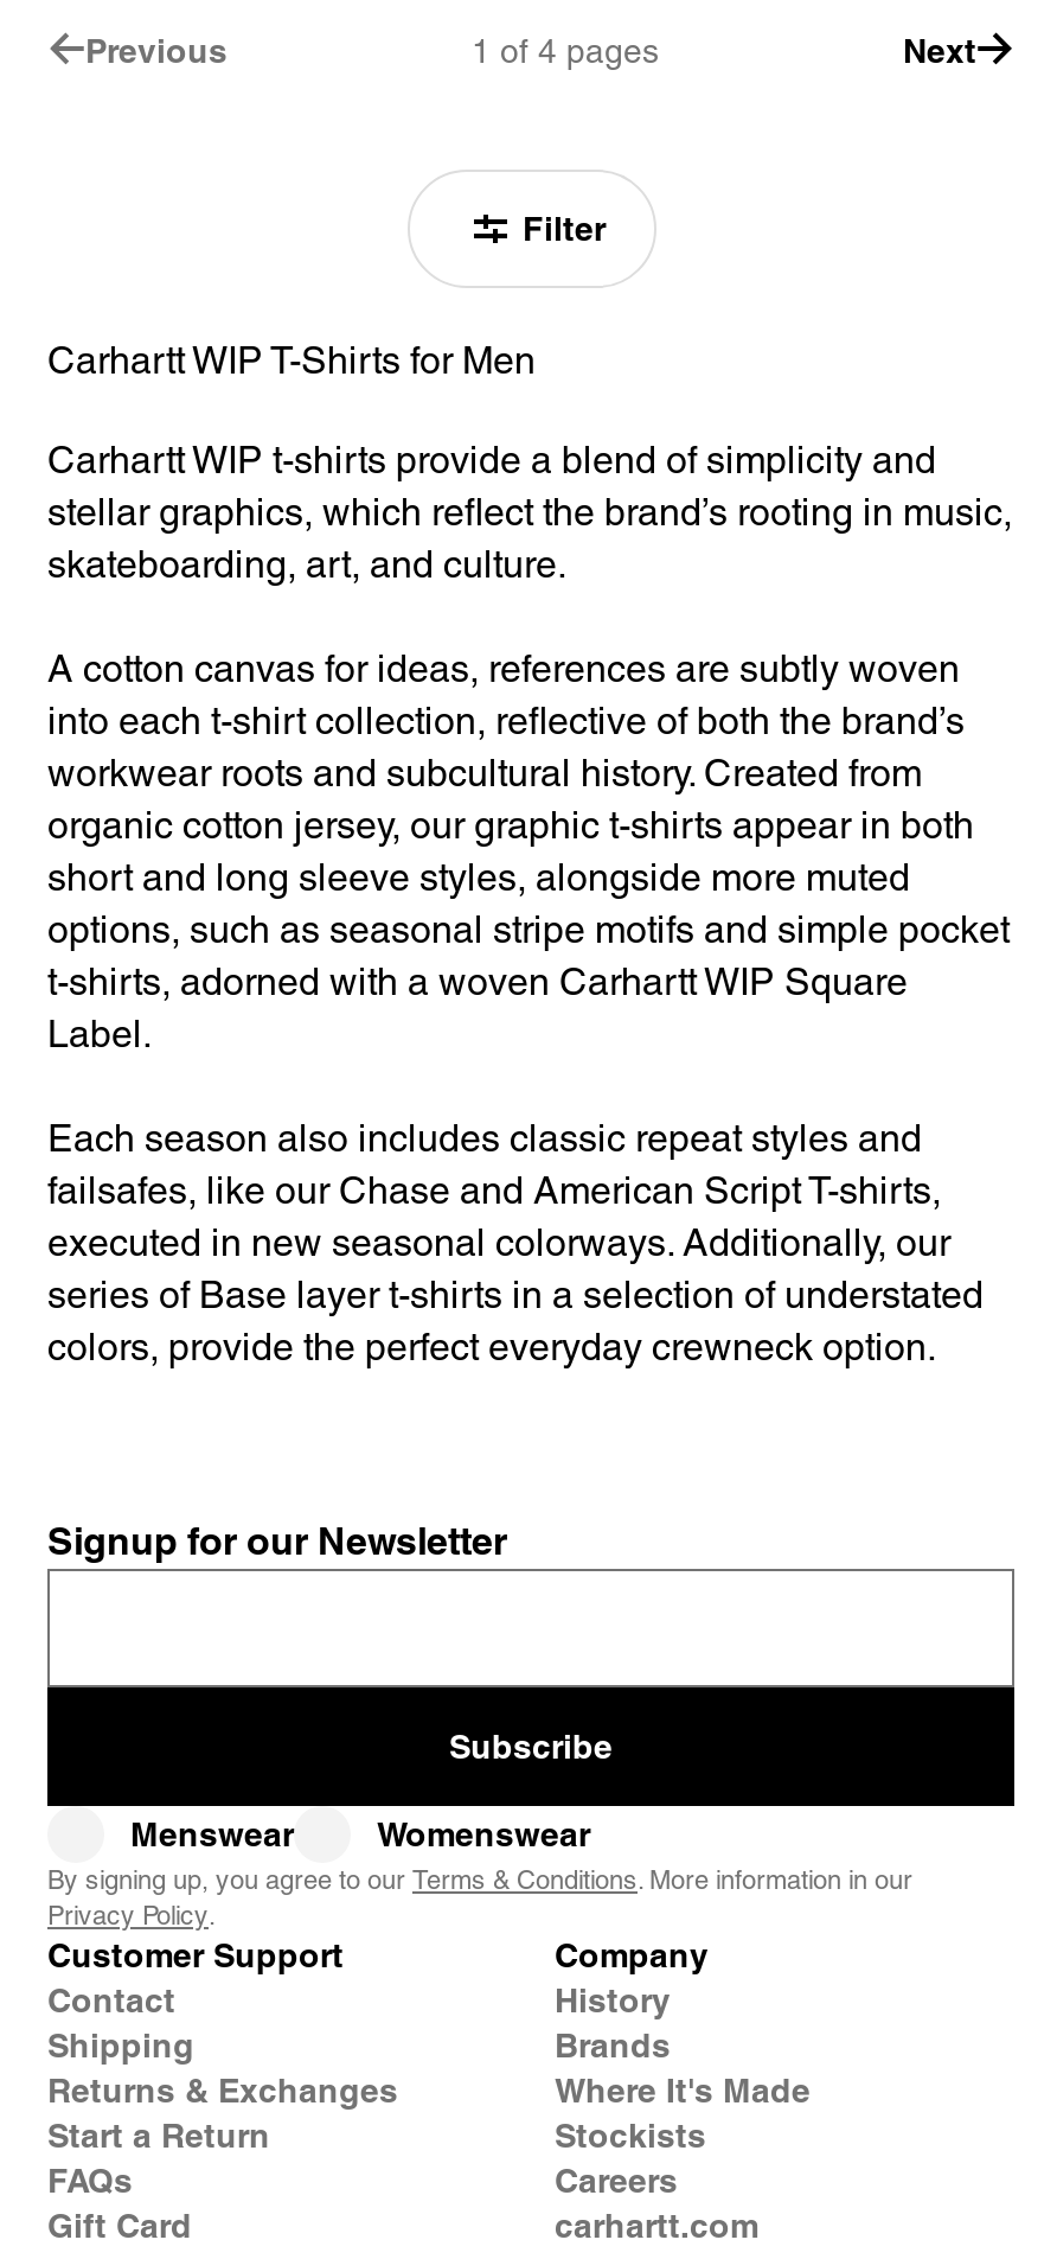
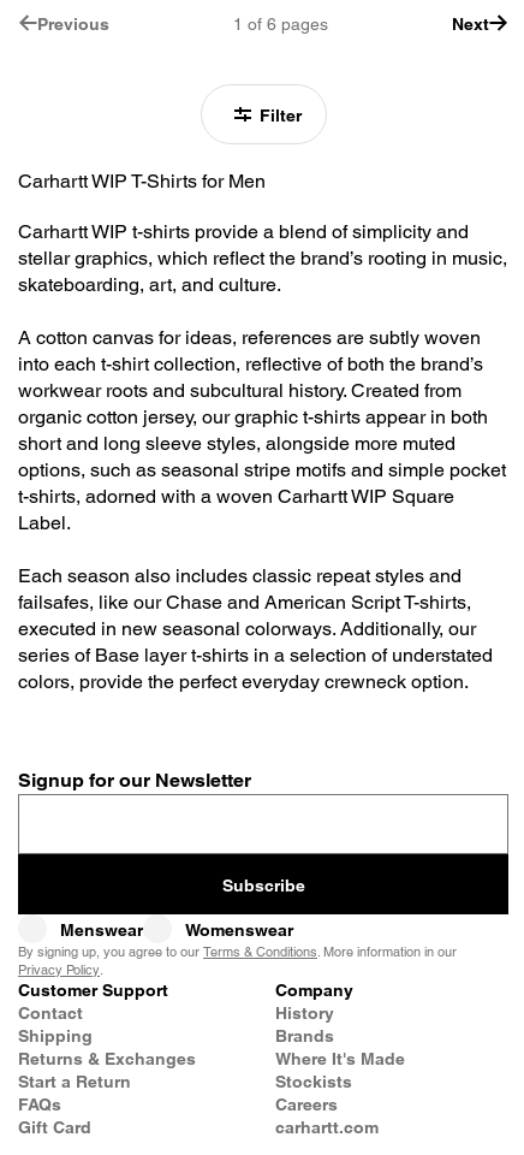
- 1 of 4 pages
+ 1 of 6 pages
